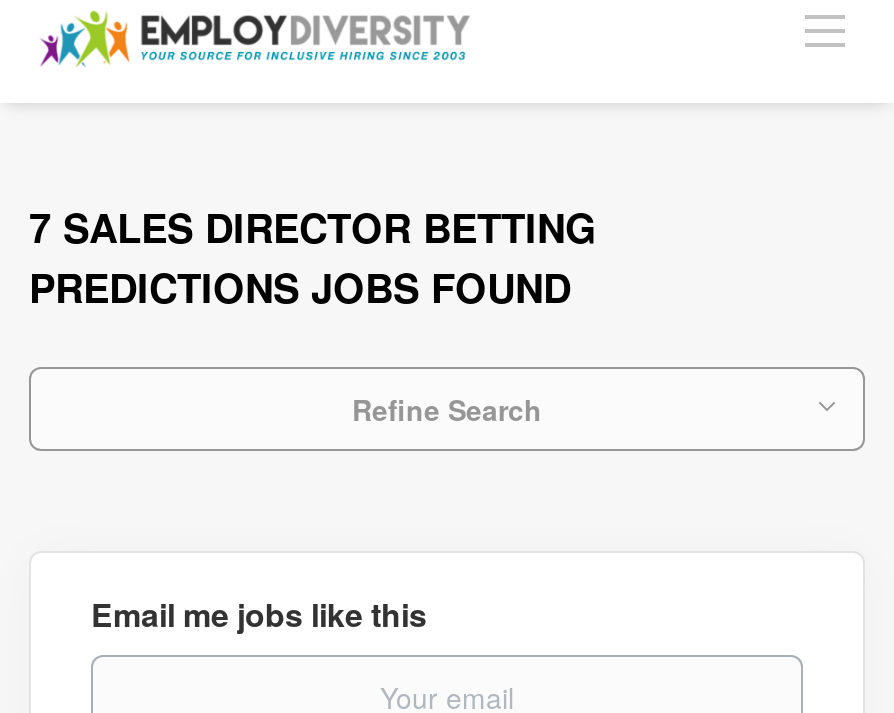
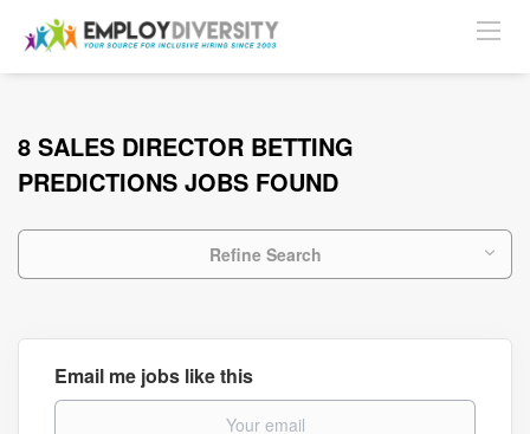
- 7 SALES DIRECTOR BETTING
+ 8 SALES DIRECTOR BETTING
